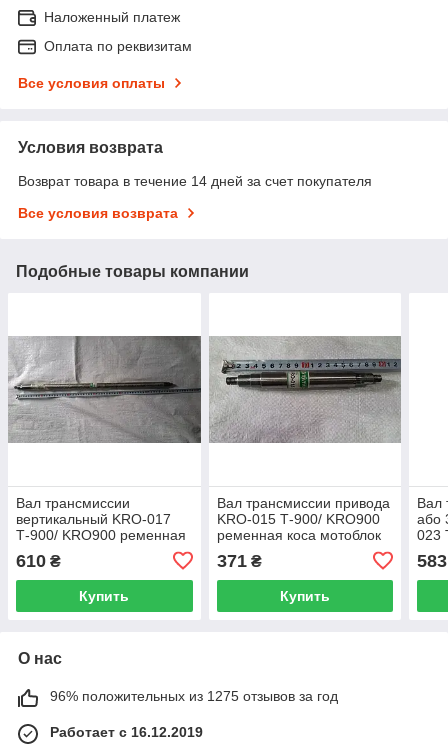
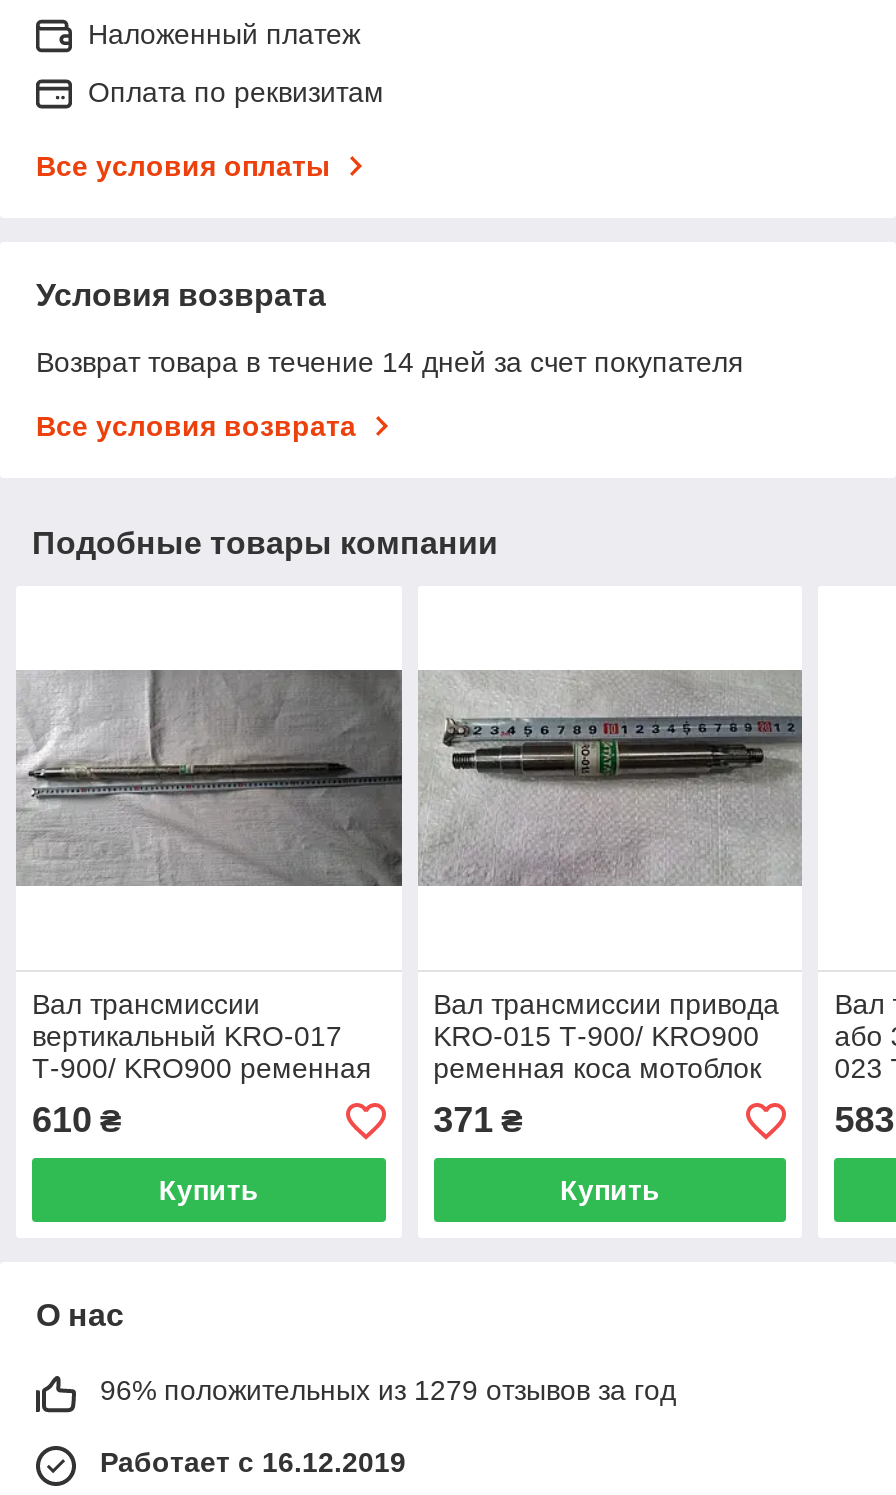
- 96% положительных из 1275 отзывов за год
+ 96% положительных из 1279 отзывов за год
